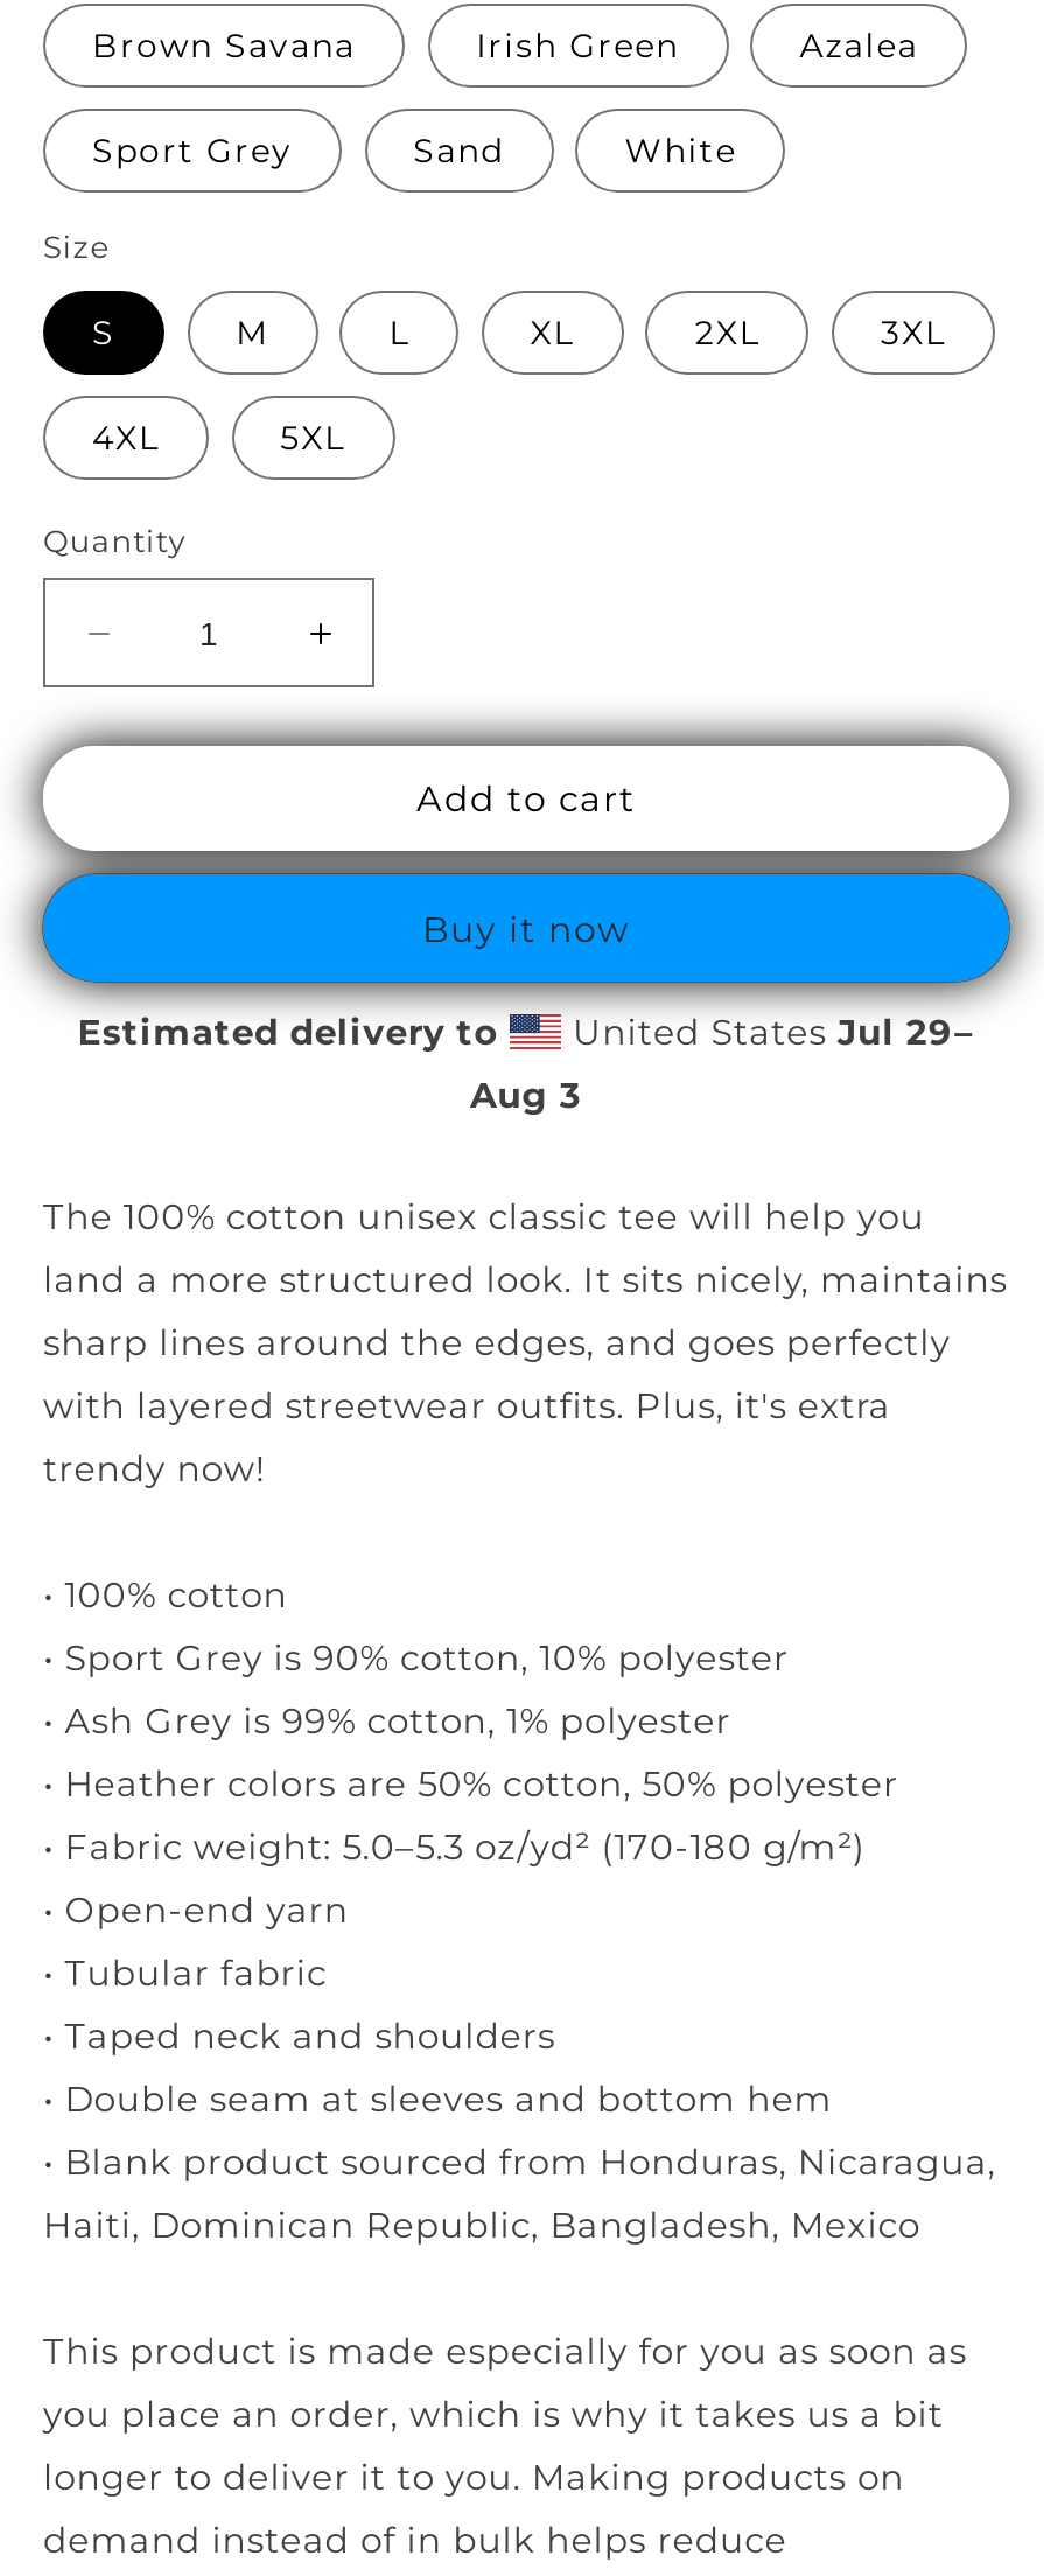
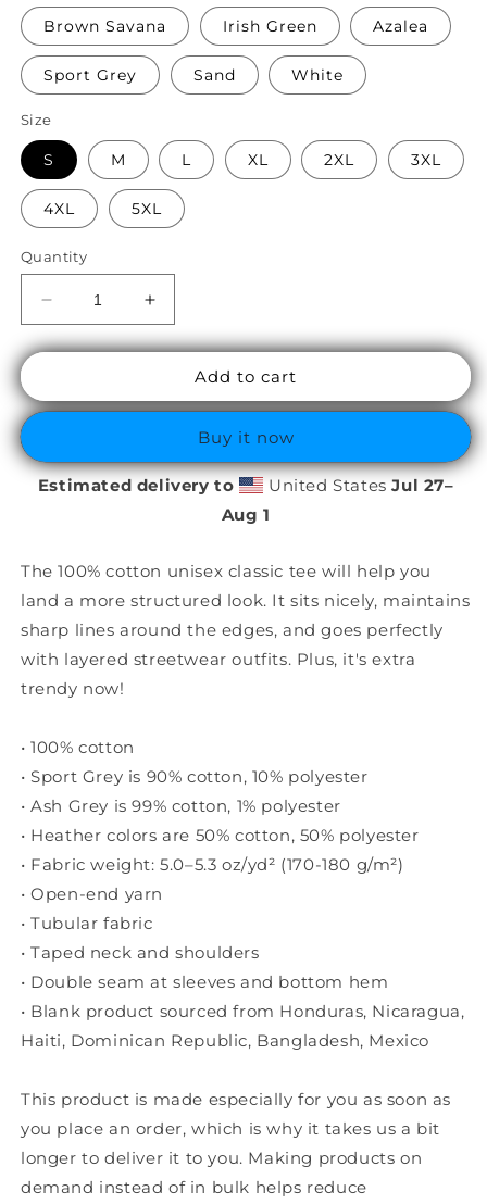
- United States Jul 29–
+ United States Jul 27–

- Aug 3
+ Aug 1
